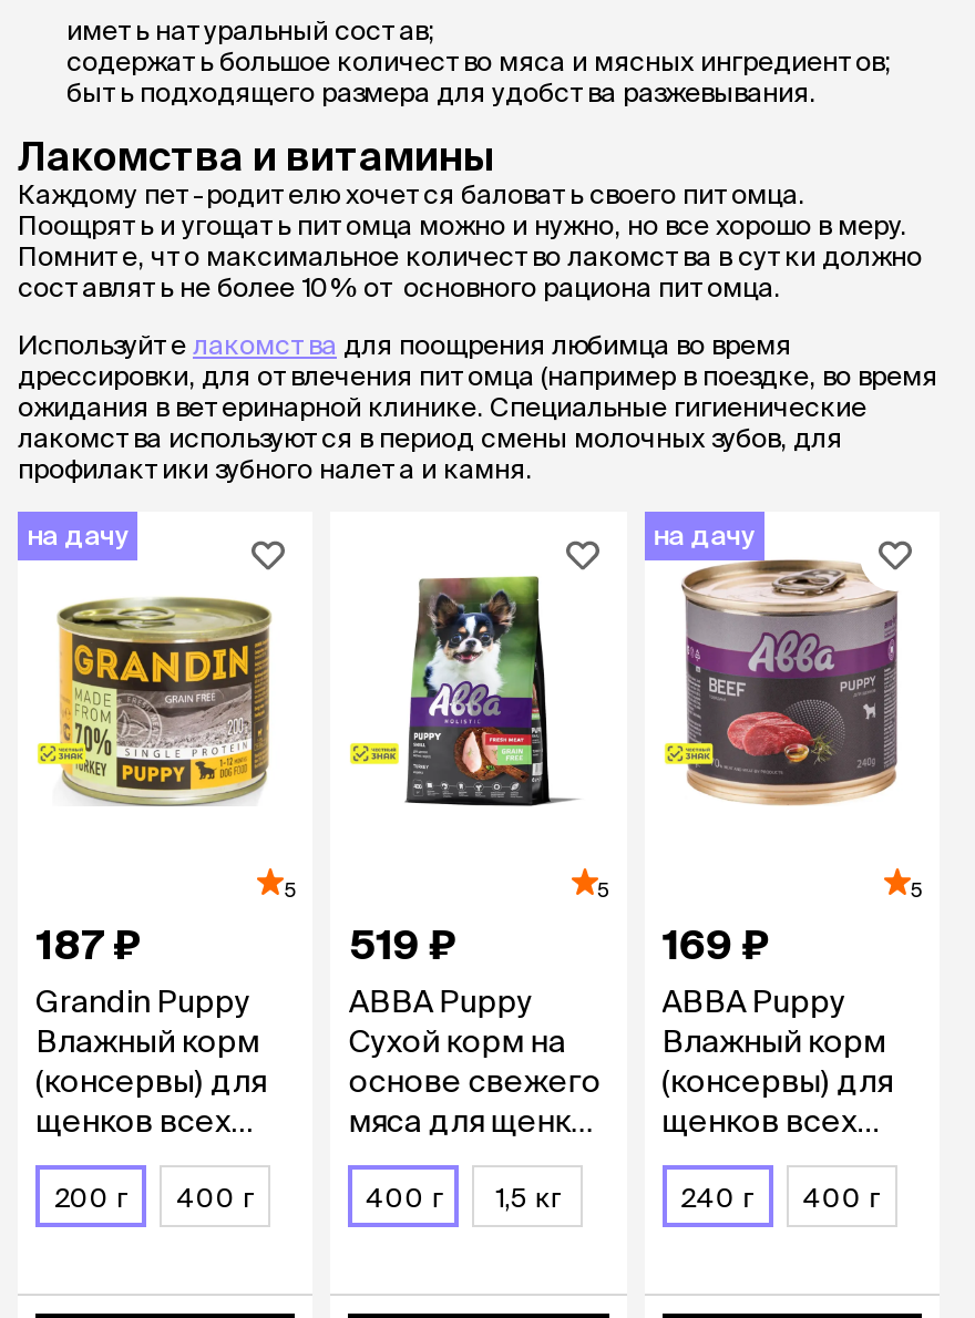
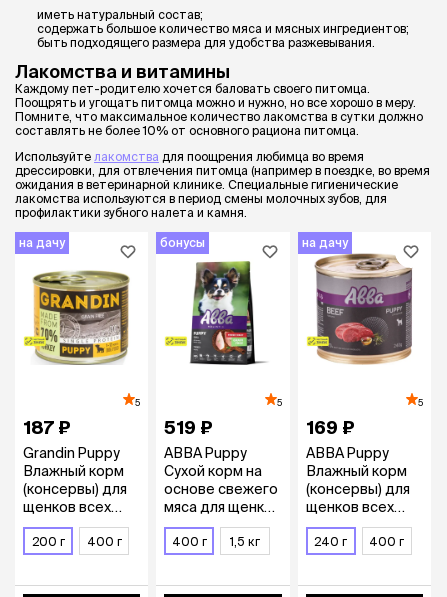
+ бонусы
